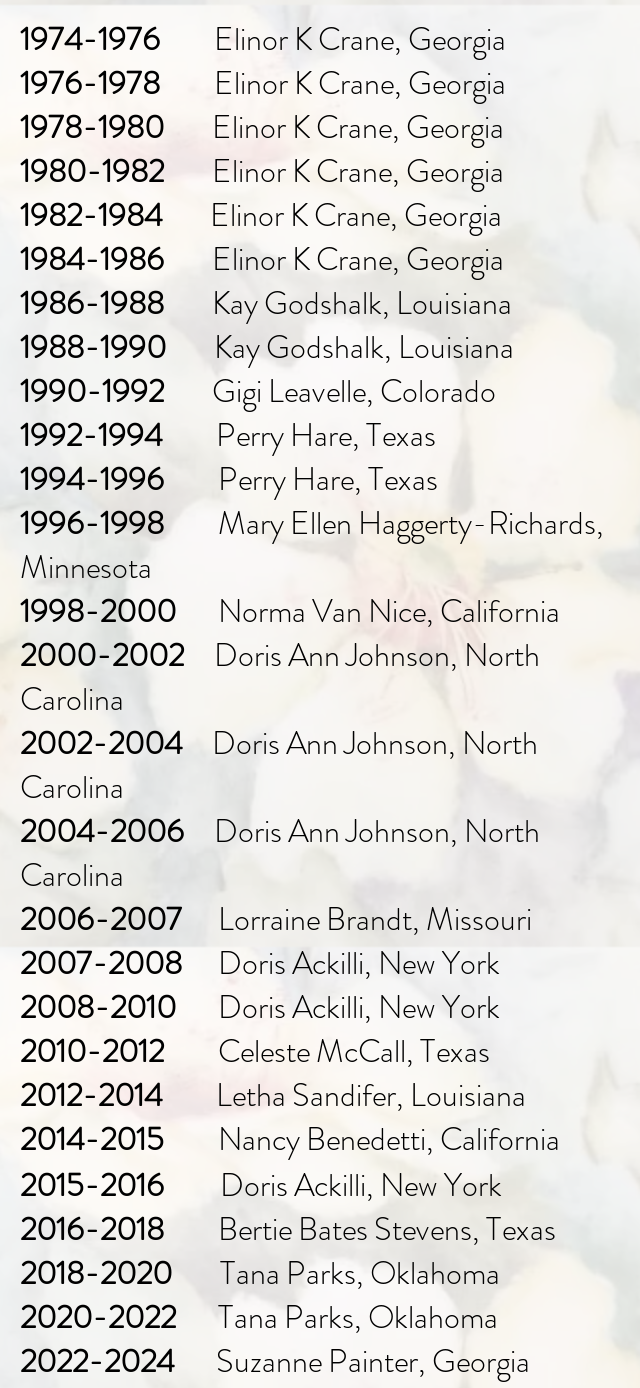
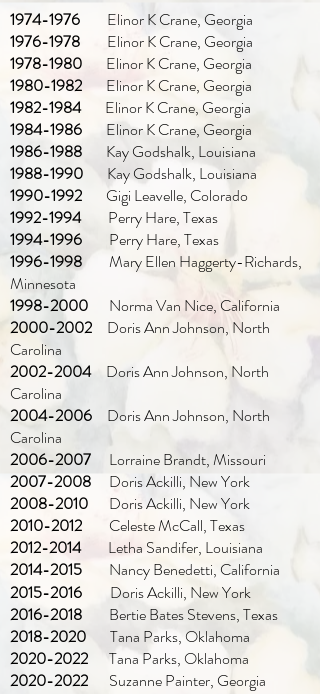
- 2022-2024 Suzanne Painter, Georgia
+ 2020-2022 Suzanne Painter, Georgia
